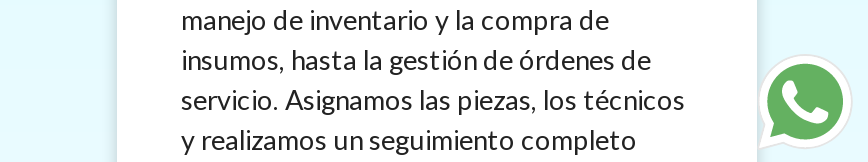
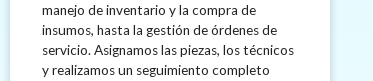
- [image]
